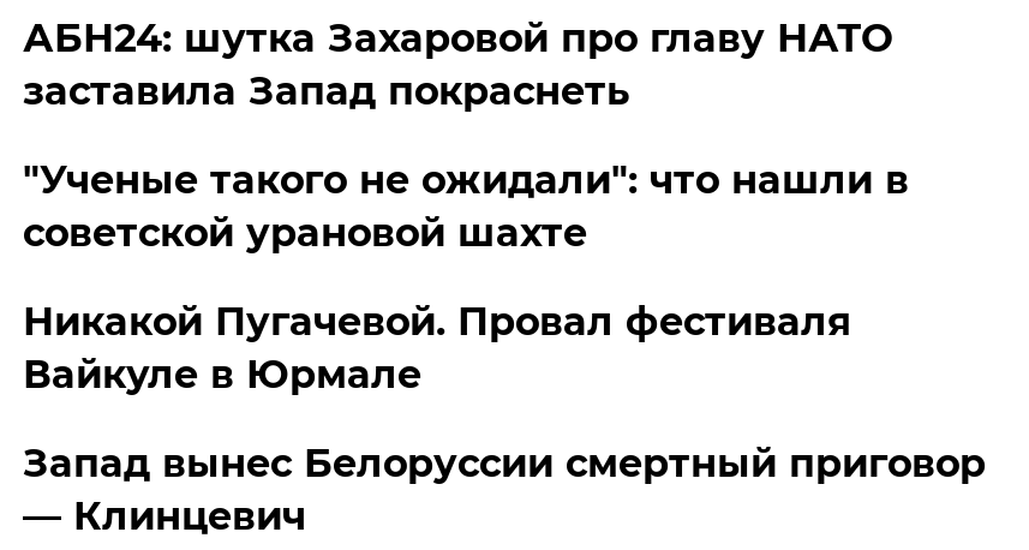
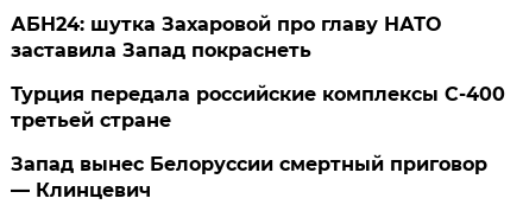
- "Ученые такого не ожидали": что нашли в
- советской урановой шахте
- Никакой Пугачевой. Провал фестиваля
- Вайкуле в Юрмале
+ Турция передала российские комплексы С-400
+ третьей стране
